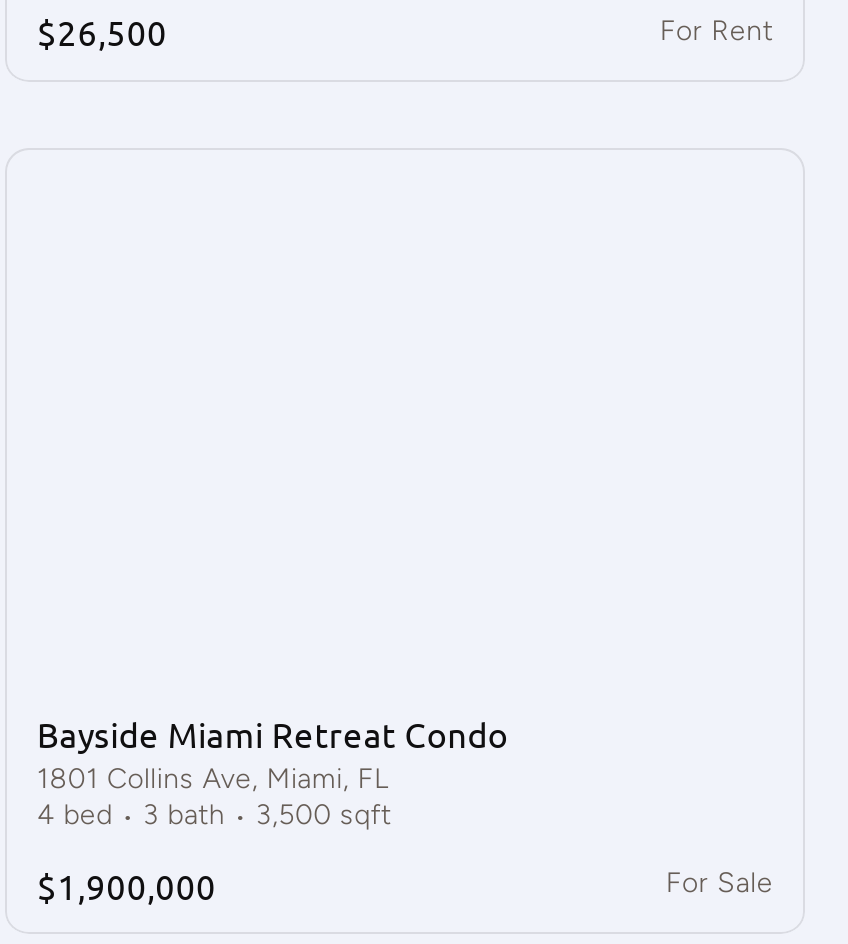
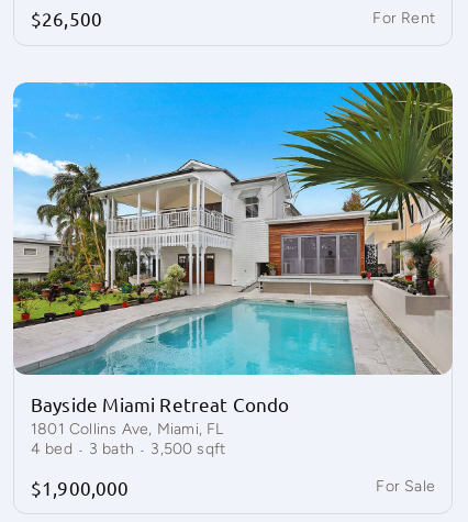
+ [image]
